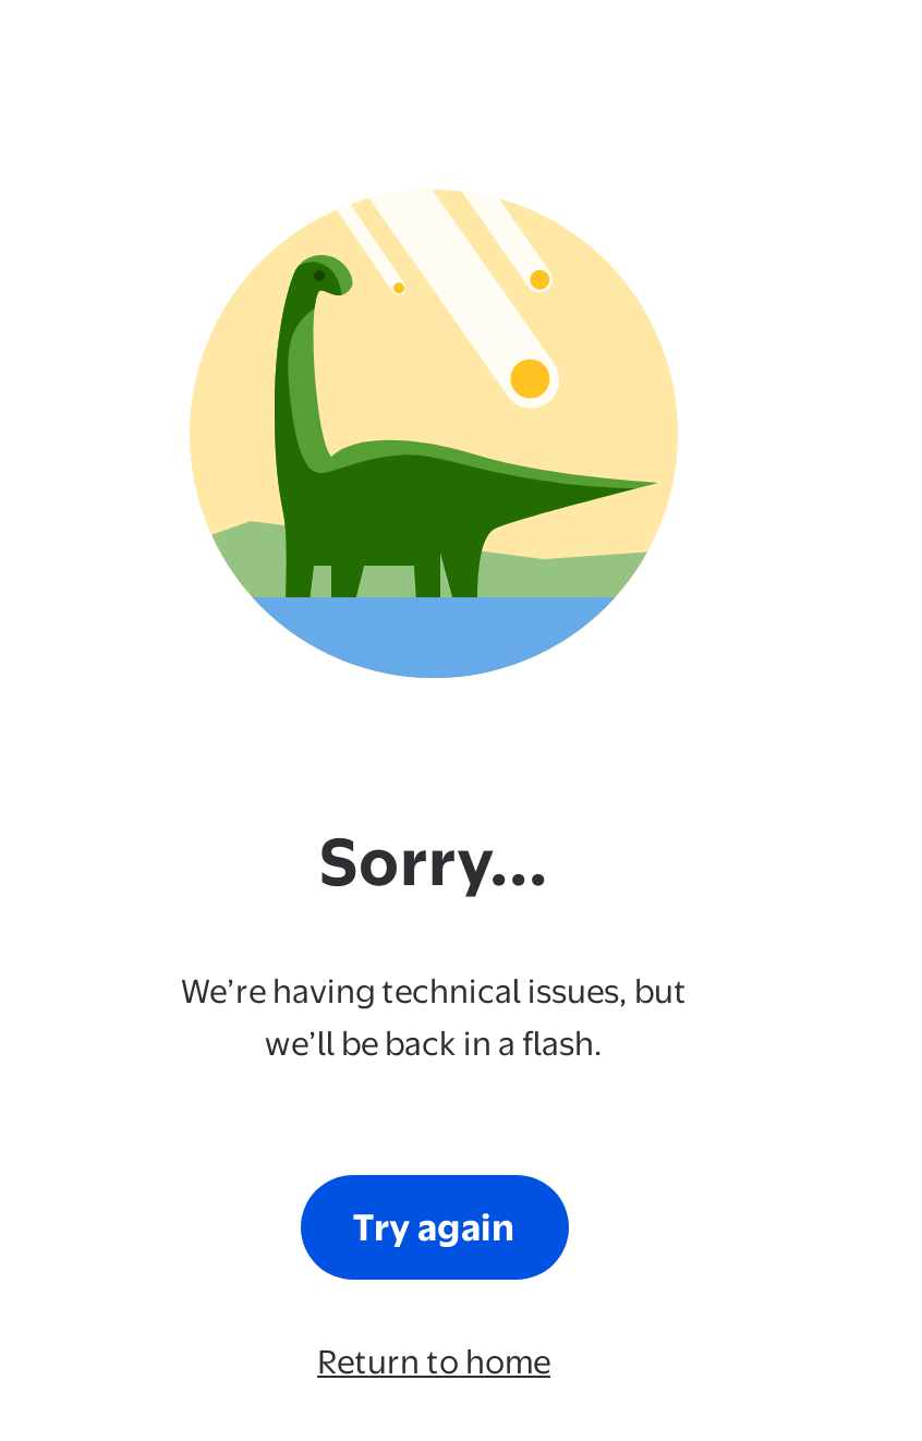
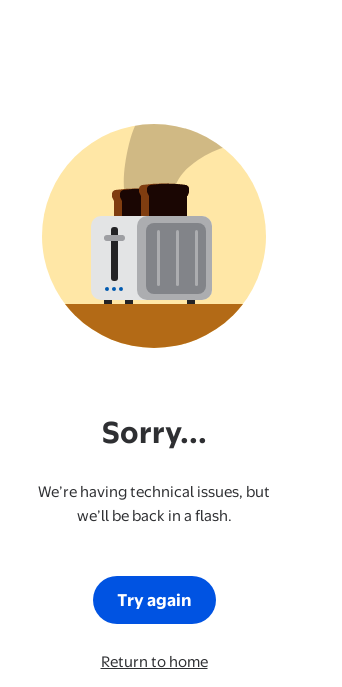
- [image]
+ [image]
